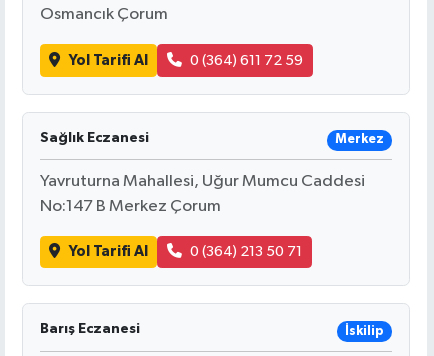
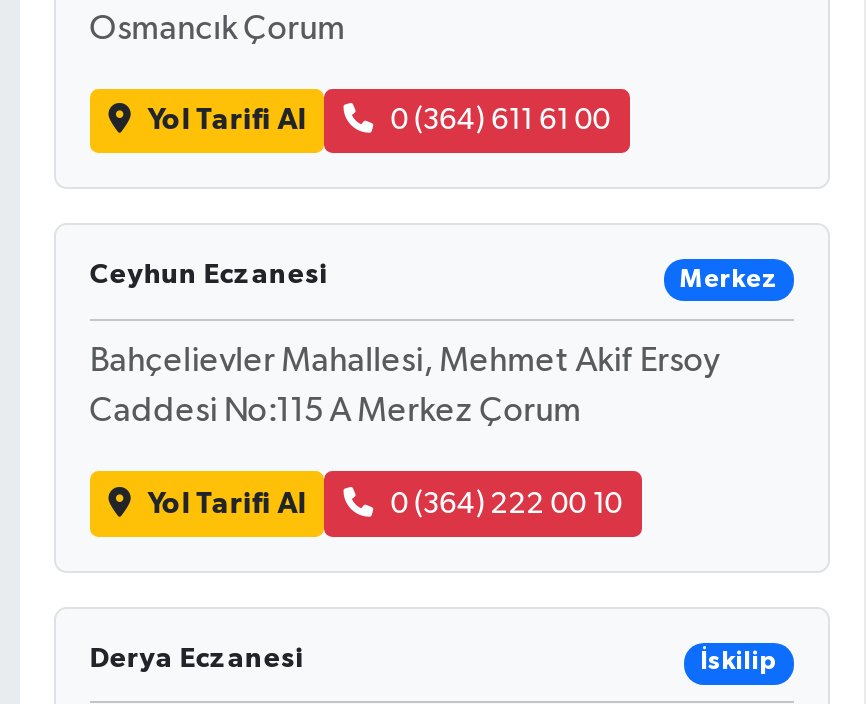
- 0 (364) 611 72 59
+ 0 (364) 611 61 00

- Sağlık Eczanesi
+ Ceyhun Eczanesi

- Yavruturna Mahallesi, Uğur Mumcu Caddesi
+ Bahçelievler Mahallesi, Mehmet Akif Ersoy

- No:147 B Merkez Çorum
+ Caddesi No:115 A Merkez Çorum

- 0 (364) 213 50 71
+ 0 (364) 222 00 10

- Barış Eczanesi
+ Derya Eczanesi
